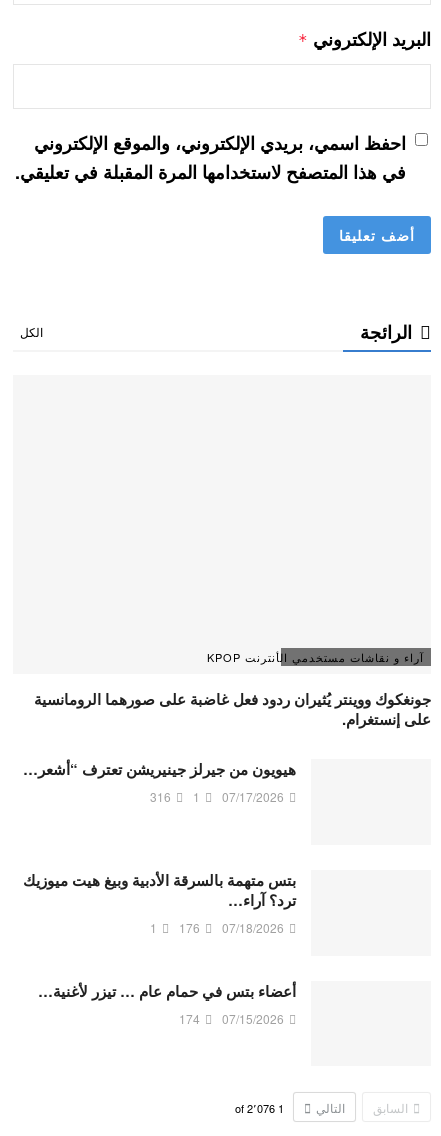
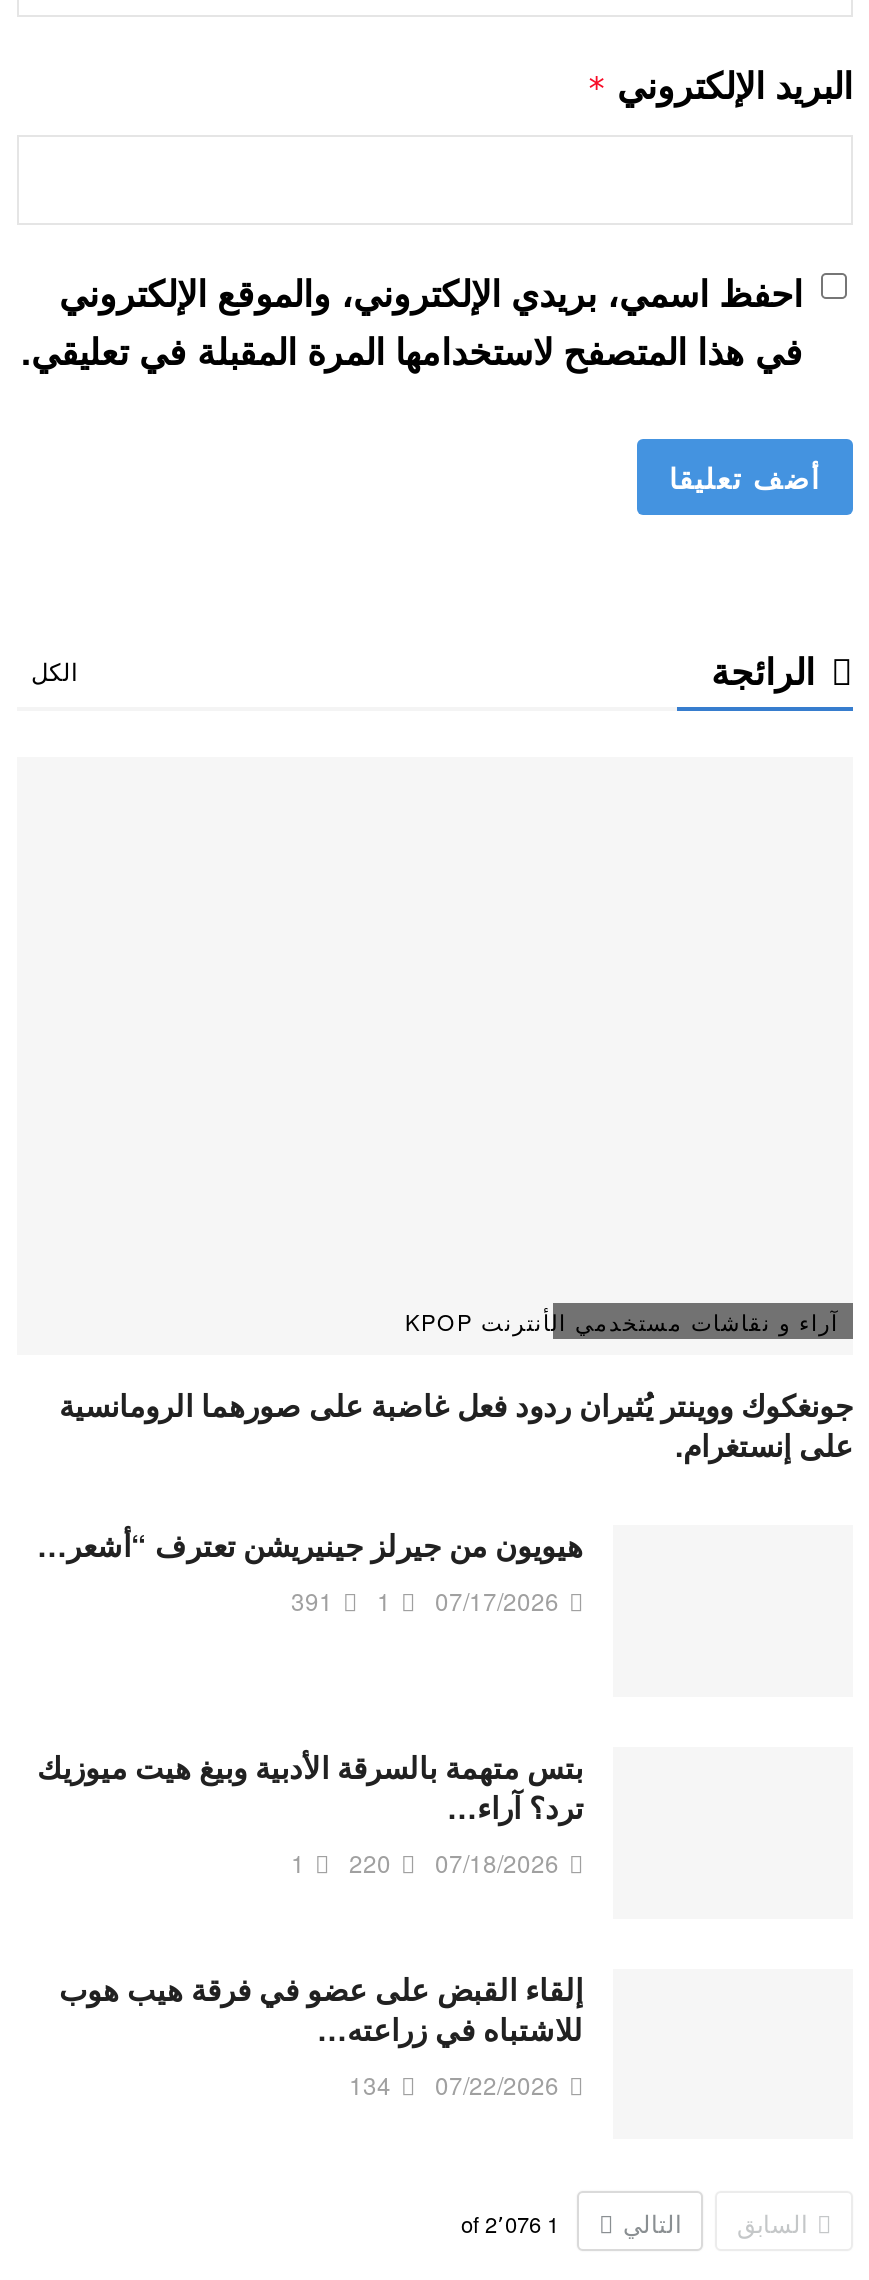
- 316 1 07/17/2026
+ 391 1 07/17/2026

- 1 176 07/18/2026
+ 1 220 07/18/2026

- أعضاء بتس في حمام عام … تيزر لأغنية…
- 07/15/2026
- 174
+ إلقاء القبض على عضو في فرقة هيب هوب
+ للاشتباه في زراعته…
+ 07/22/2026
+ 134
